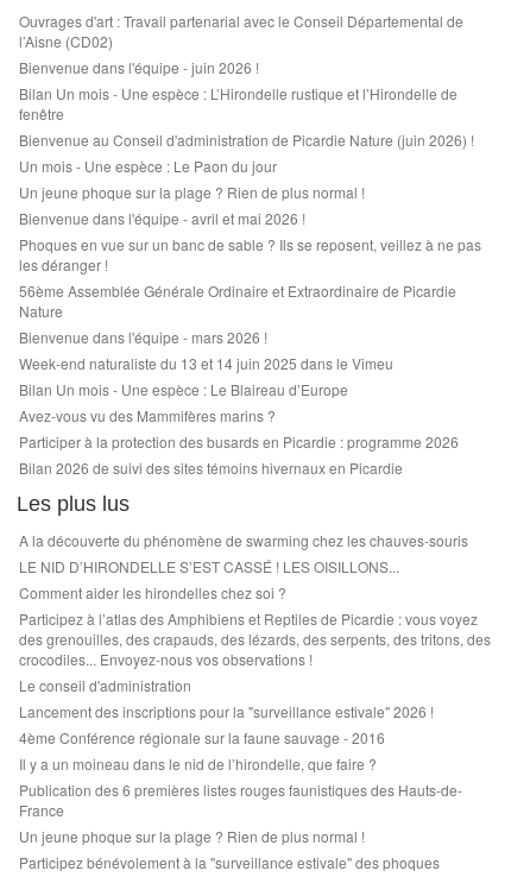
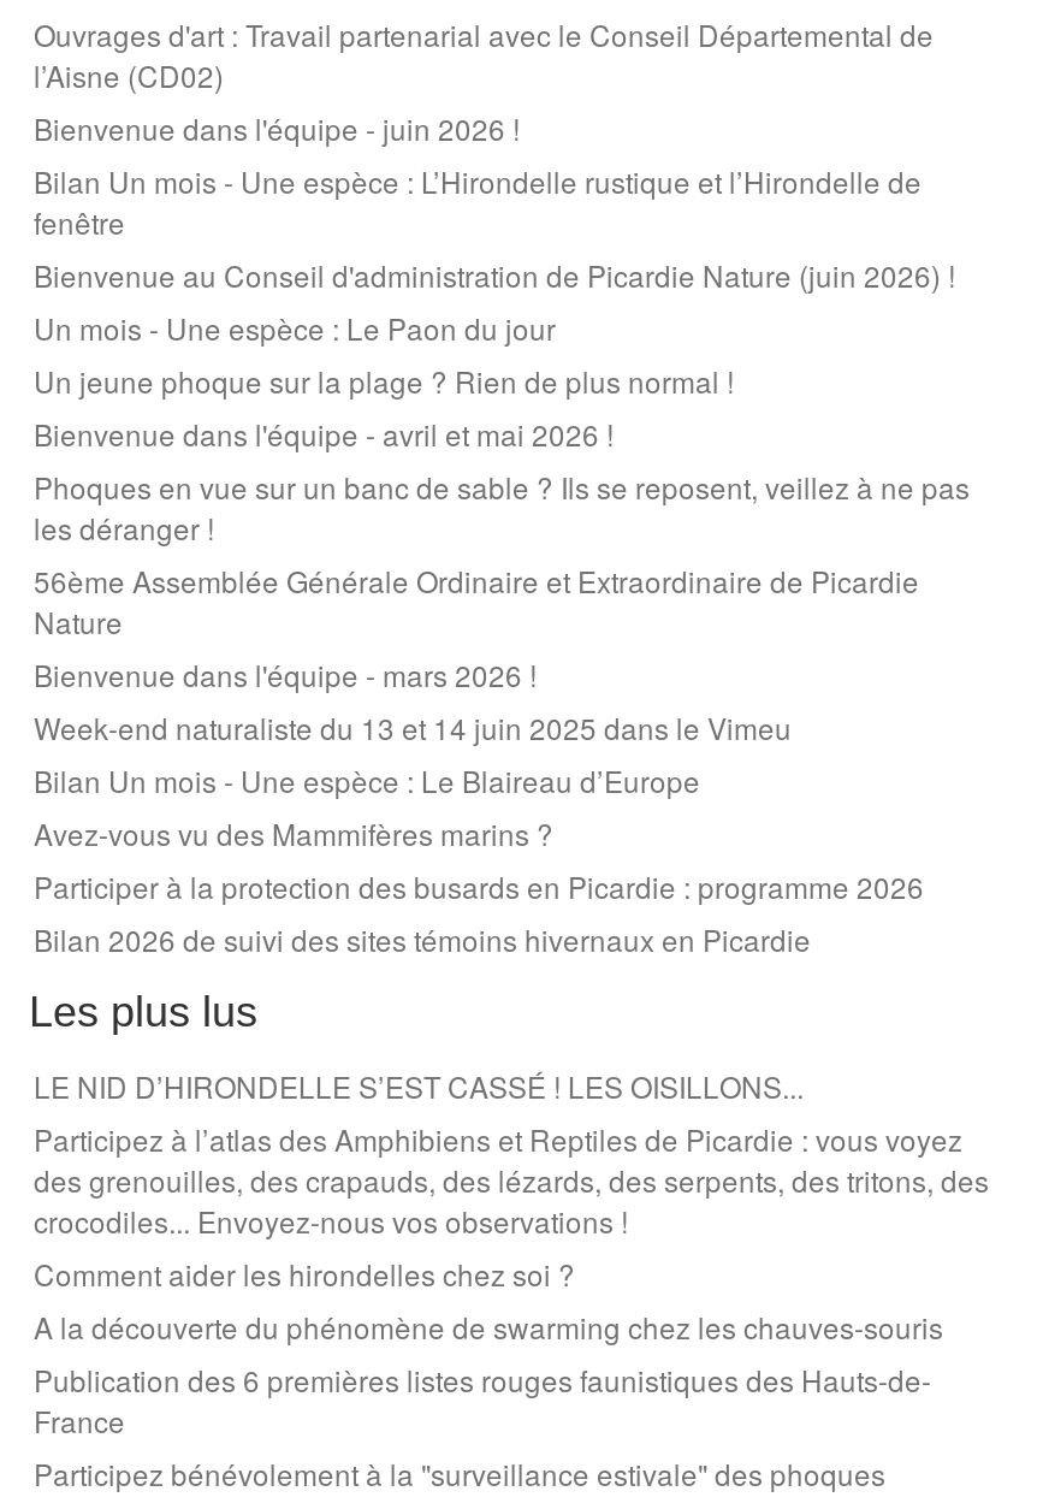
moved down: A la découverte du phénomène de swarming chez les chauves-souris

moved down: Comment aider les hirondelles chez soi ?

- Le conseil d'administration
- Lancement des inscriptions pour la "surveillance estivale" 2026 !
- 4ème Conférence régionale sur la faune sauvage - 2016
- Il y a un moineau dans le nid de l’hirondelle, que faire ?

- Un jeune phoque sur la plage ? Rien de plus normal !
